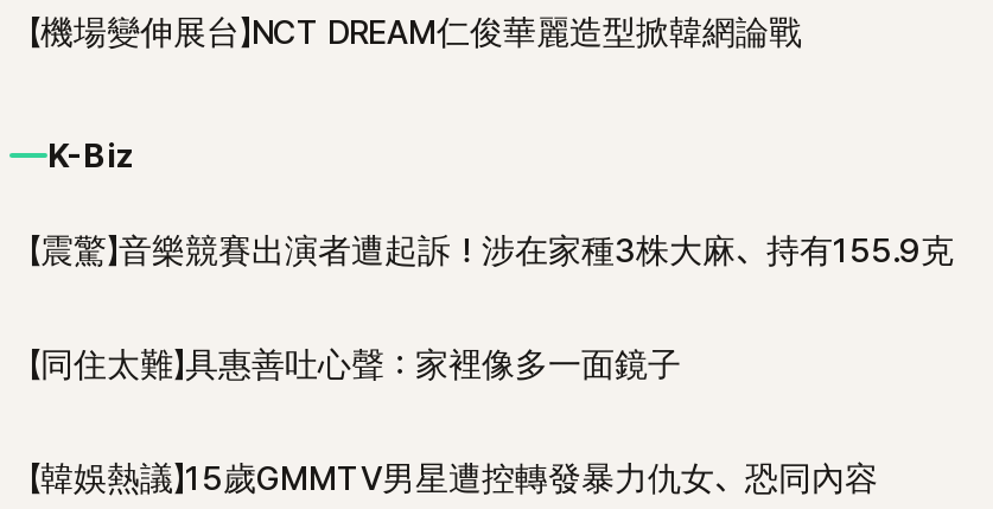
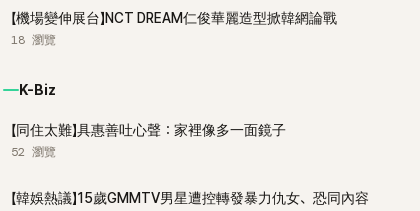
+ 18 瀏覽

moved down: K-Biz

- 【震驚】音樂競賽出演者遭起訴！涉在家種3株大麻、持有155.9克

moved up: 【同住太難】具惠善吐心聲：家裡像多一面鏡子

+ 52 瀏覽
